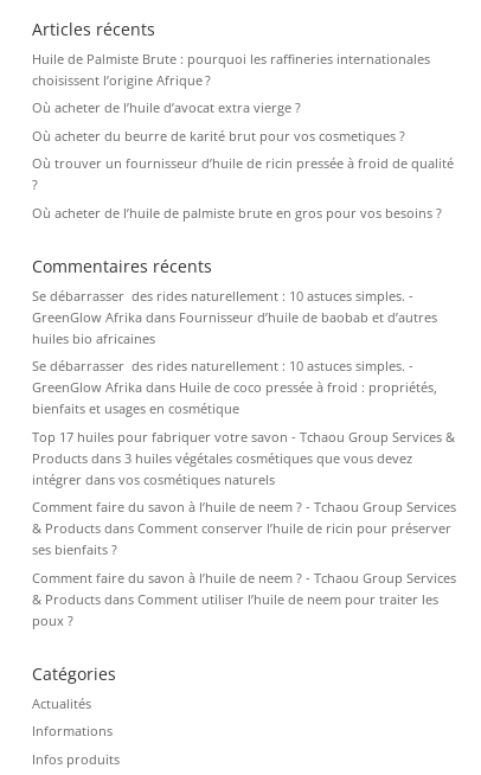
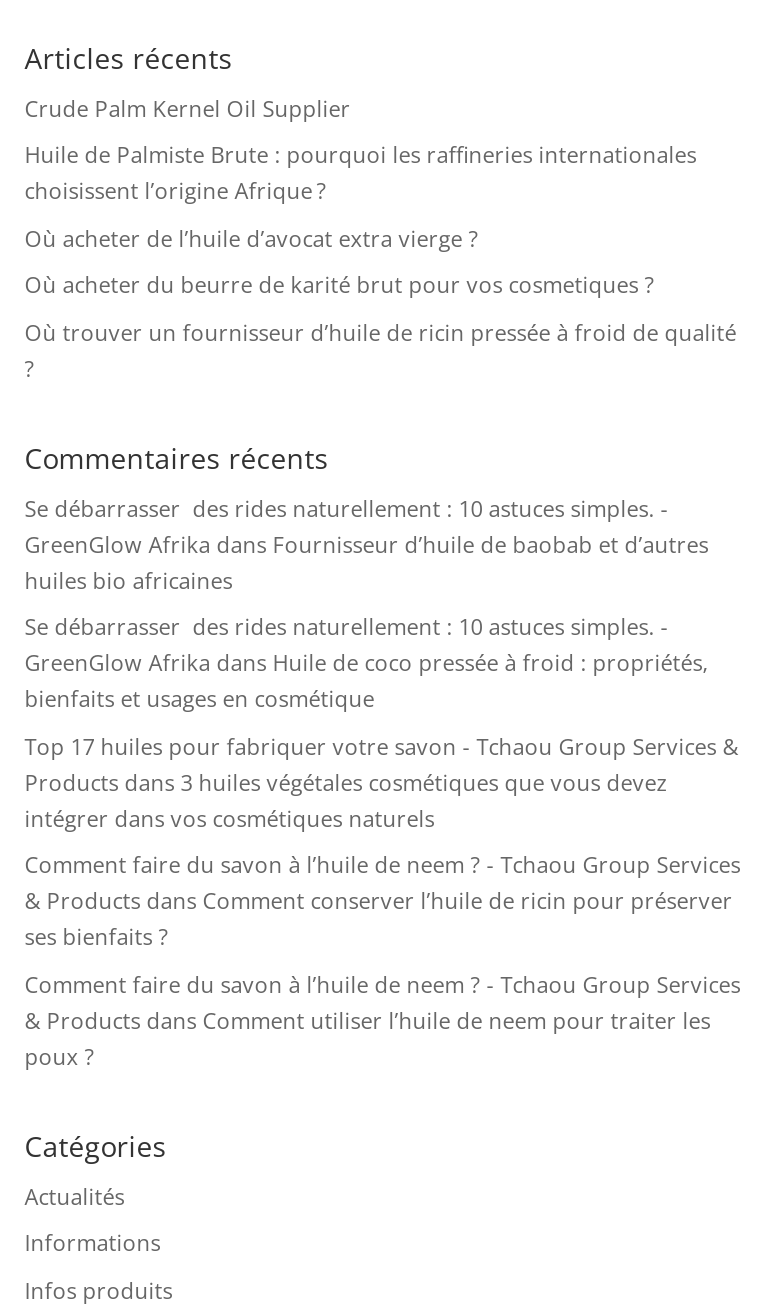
+ Crude Palm Kernel Oil Supplier

moved down: Huile de Palmiste Brute : pourquoi les raffineries internationales | choisissent l’origine Afrique ? | Où acheter de l’huile d’avocat extra vierge ? | Où acheter du beurre de karité brut pour vos cosmetiques ? | Où trouver un fournisseur d’huile de ricin pressée à froid de qualité

- Où acheter de l’huile de palmiste brute en gros pour vos besoins ?
